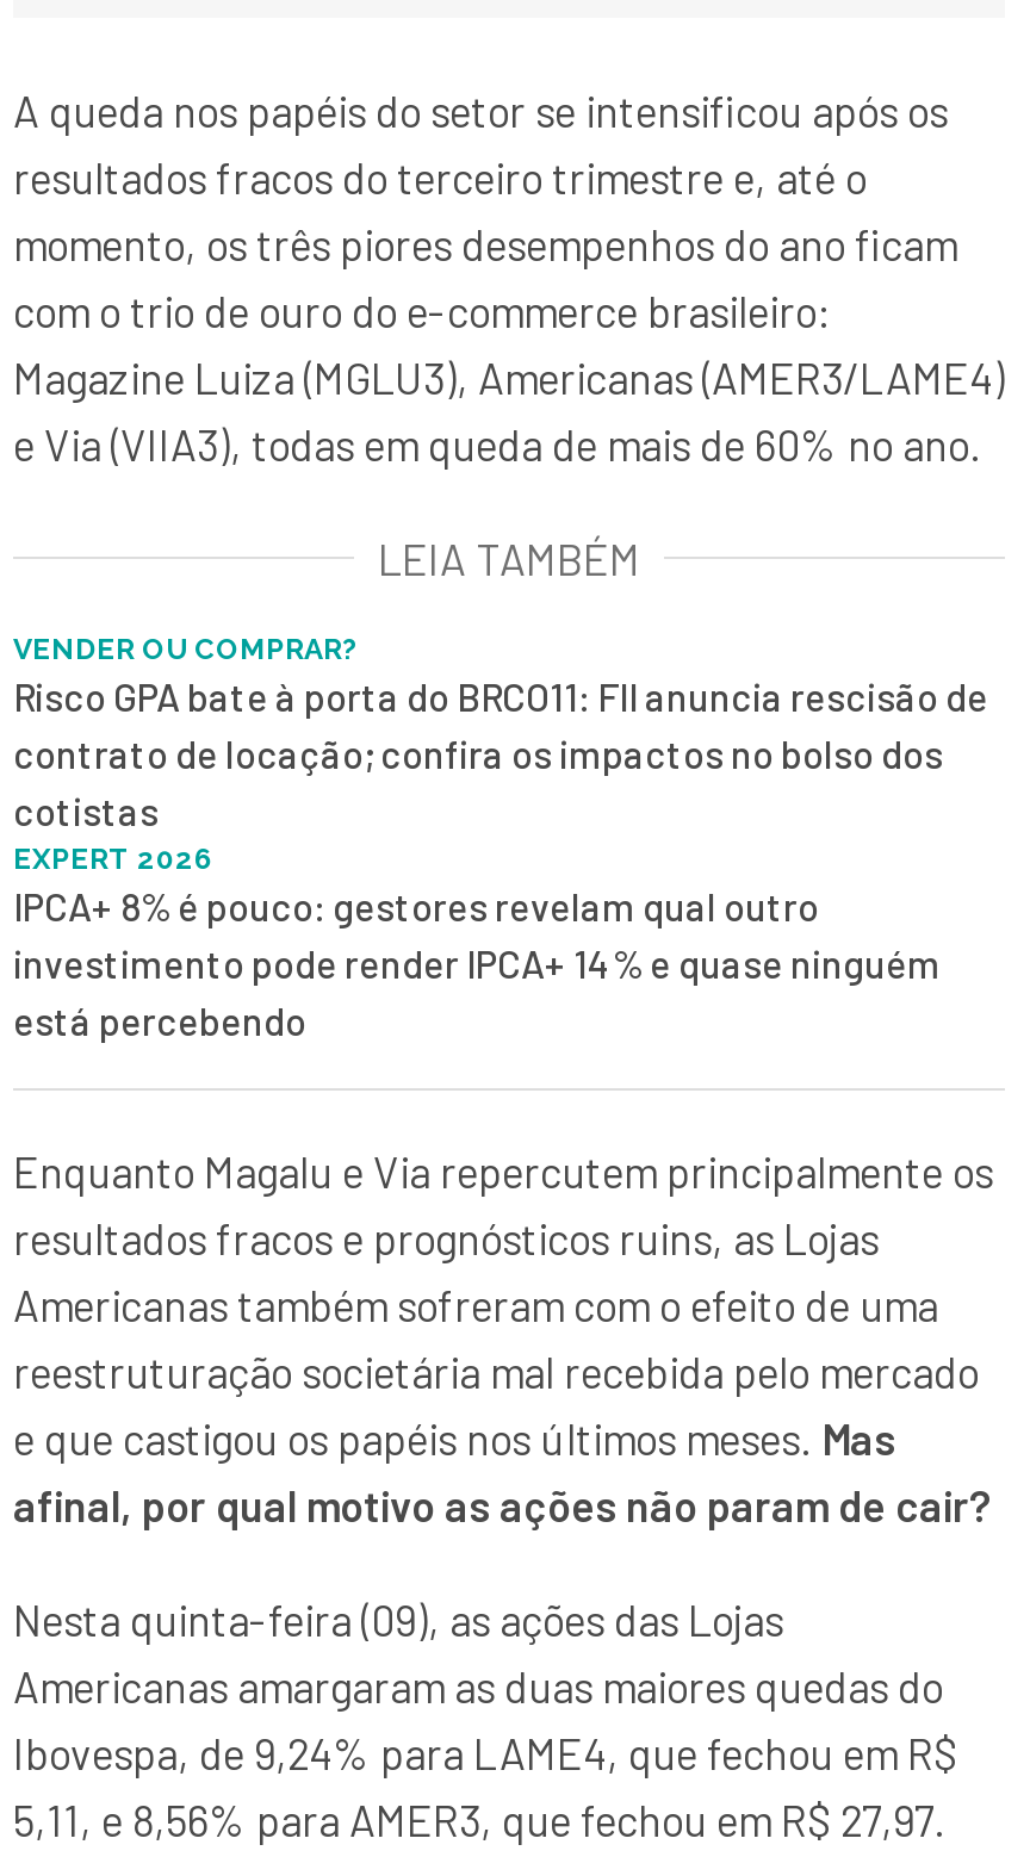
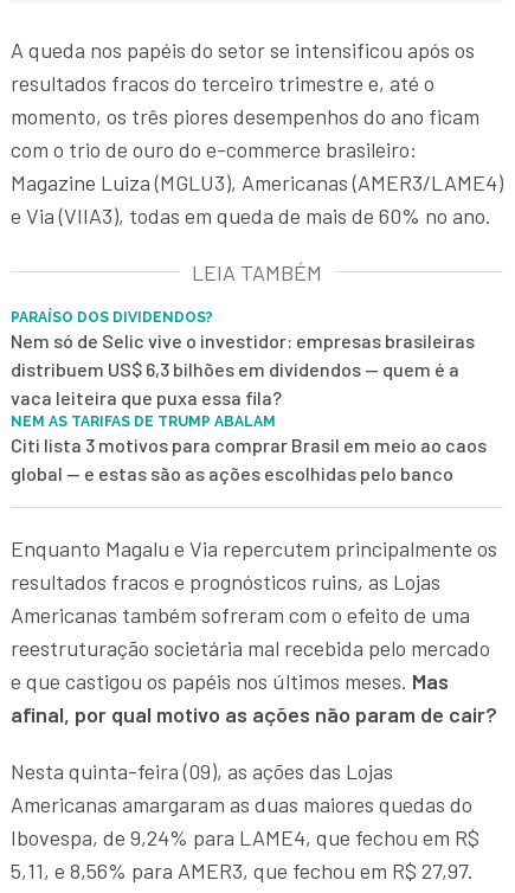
- VENDER OU COMPRAR?
- Risco GPA bate à porta do BRCO11: FII anuncia rescisão de
- contrato de locação; confira os impactos no bolso dos
- cotistas
- EXPERT 2026
- IPCA+ 8% é pouco: gestores revelam qual outro
- investimento pode render IPCA+ 14% e quase ninguém
- está percebendo
+ PARAÍSO DOS DIVIDENDOS?
+ Nem só de Selic vive o investidor: empresas brasileiras
+ distribuem US$ 6,3 bilhões em dividendos — quem é a
+ vaca leiteira que puxa essa fila?
+ NEM AS TARIFAS DE TRUMP ABALAM
+ Citi lista 3 motivos para comprar Brasil em meio ao caos
+ global — e estas são as ações escolhidas pelo banco
